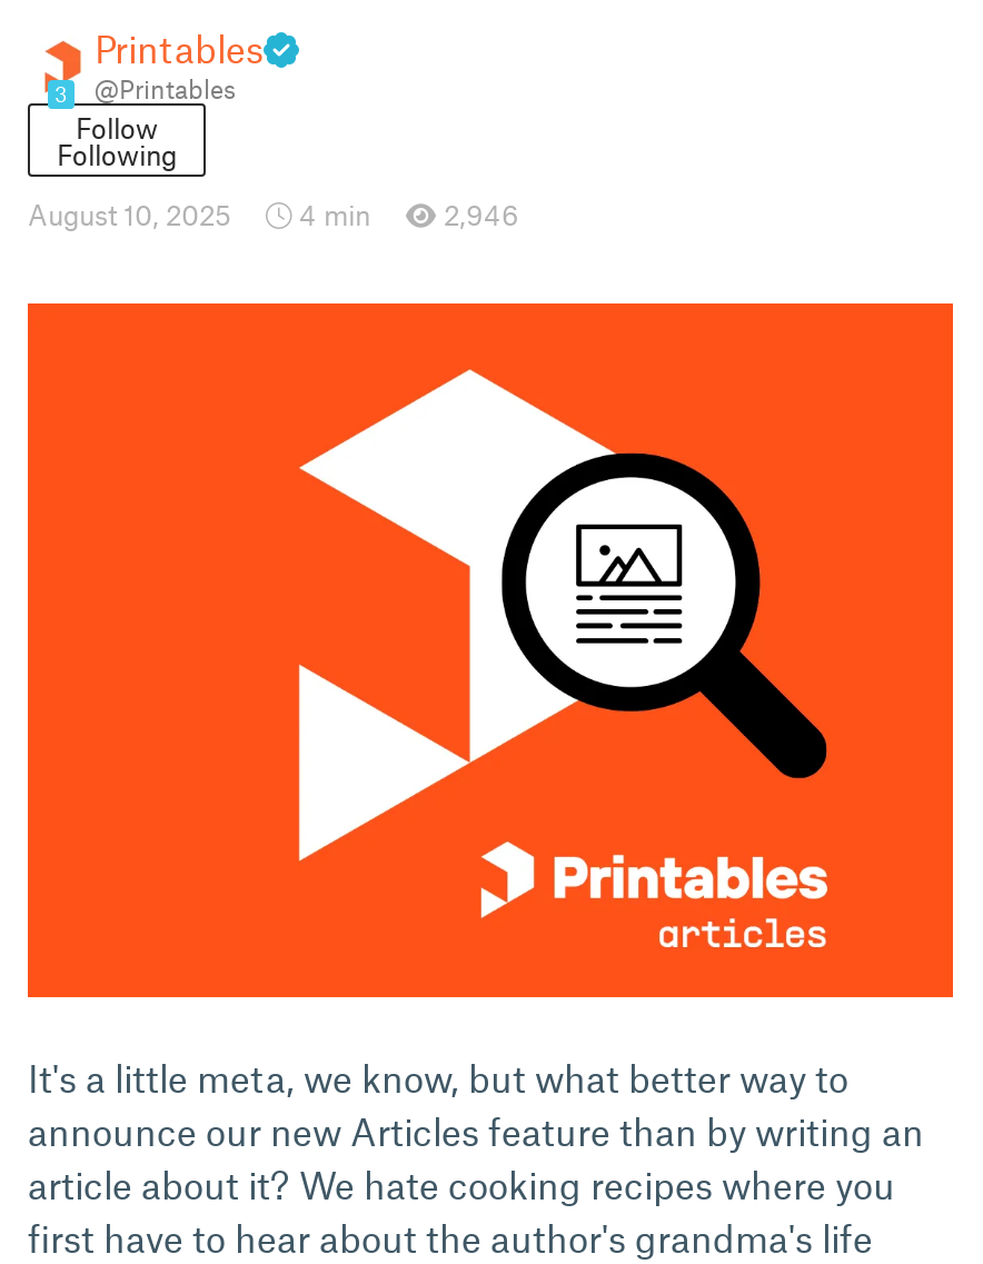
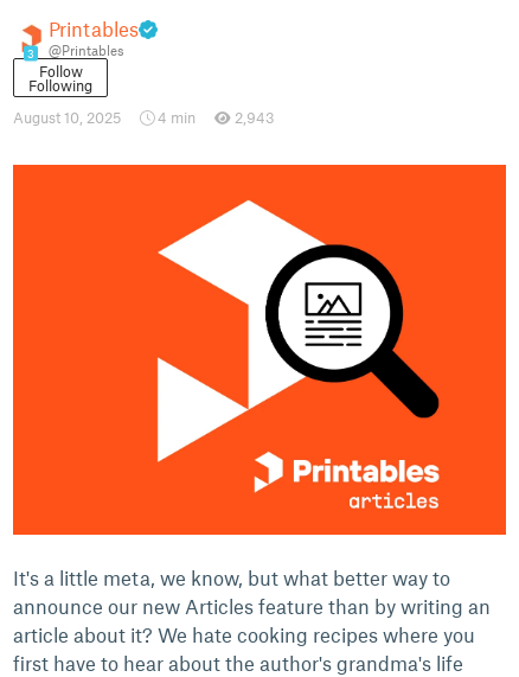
- August 10, 2025 4 min 2,946
+ August 10, 2025 4 min 2,943
